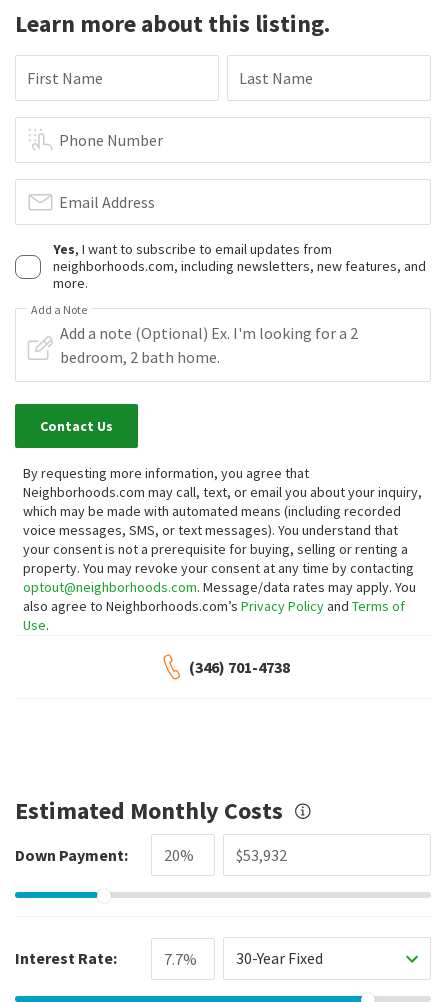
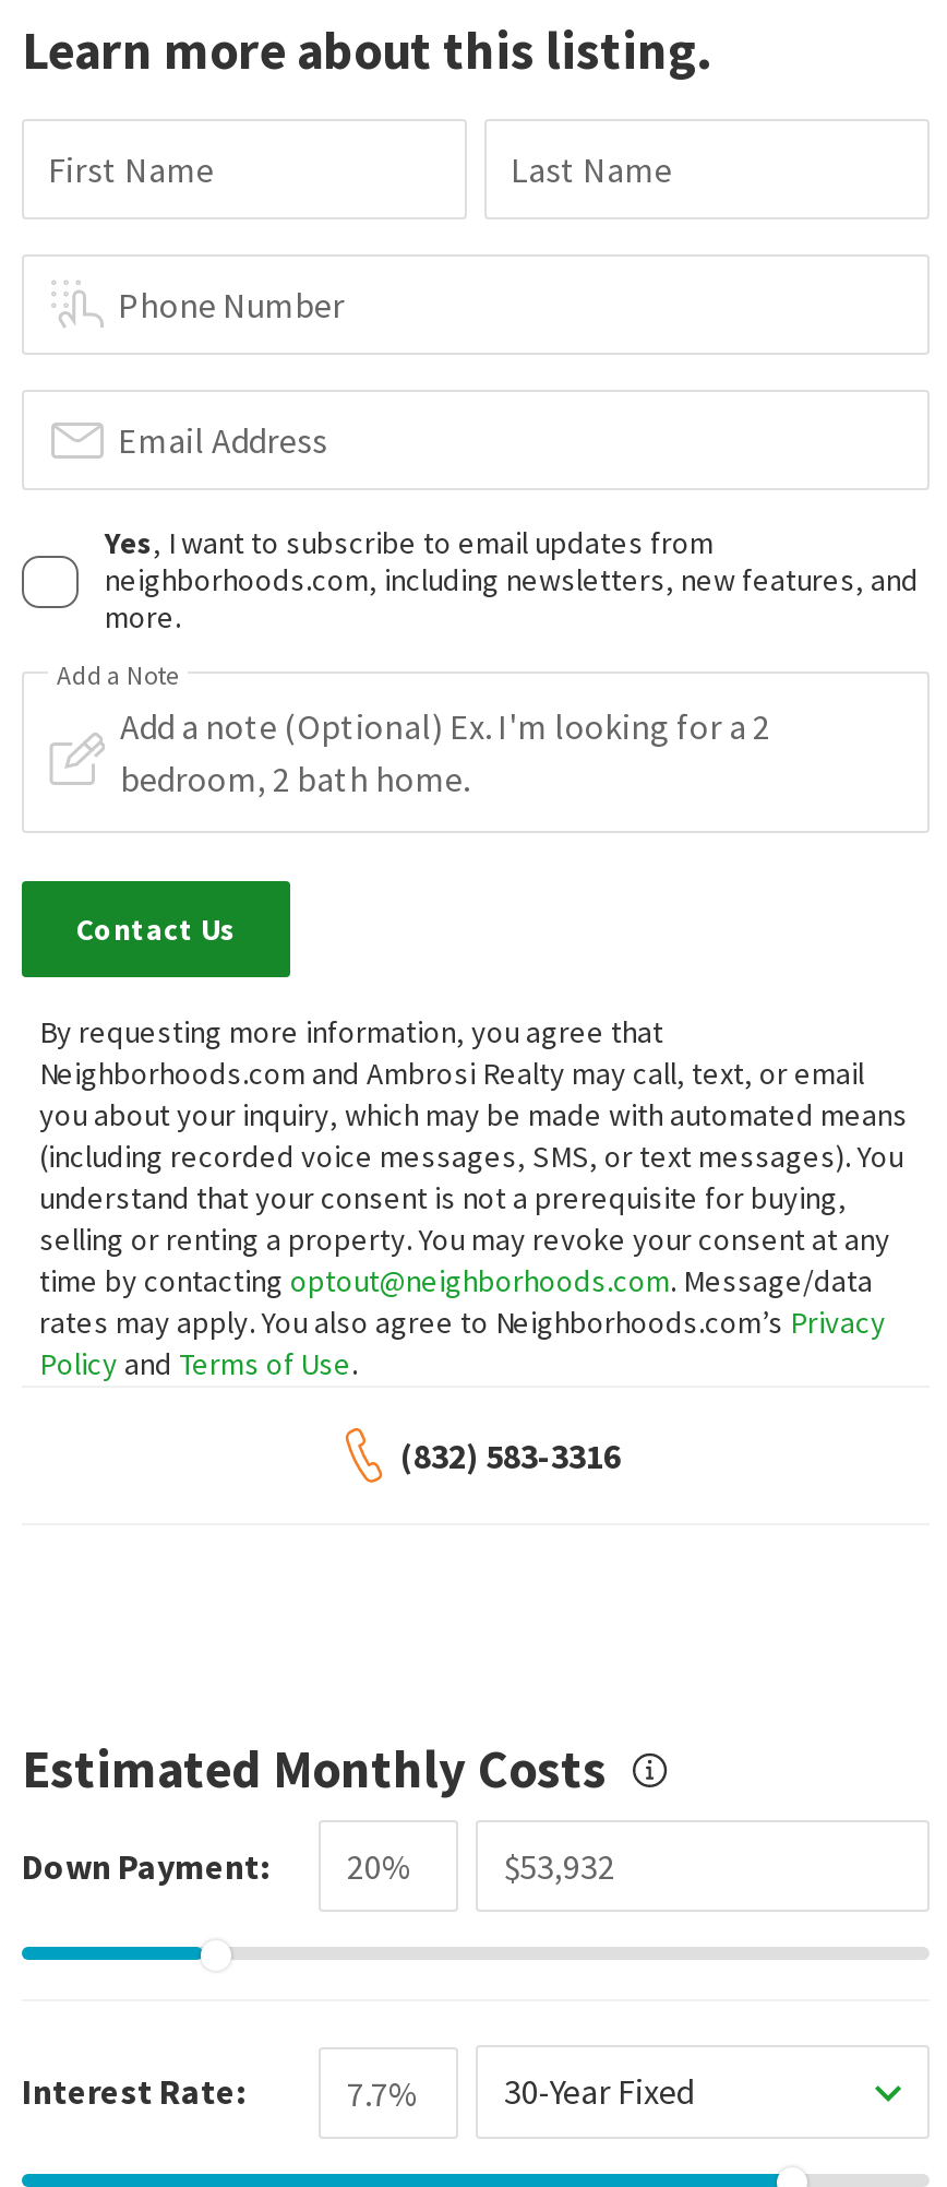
- Neighborhoods.com may call, text, or email you about your inquiry,
- which may be made with automated means (including recorded
- voice messages, SMS, or text messages). You understand that
- your consent is not a prerequisite for buying, selling or renting a
- property. You may revoke your consent at any time by contacting
- optout@neighborhoods.com. Message/data rates may apply. You
- also agree to Neighborhoods.com’s Privacy Policy and Terms of
- Use.
+ Neighborhoods.com and Ambrosi Realty may call, text, or email
+ you about your inquiry, which may be made with automated means
+ (including recorded voice messages, SMS, or text messages). You
+ understand that your consent is not a prerequisite for buying,
+ selling or renting a property. You may revoke your consent at any
+ time by contacting optout@neighborhoods.com. Message/data
+ rates may apply. You also agree to Neighborhoods.com’s Privacy
+ Policy and Terms of Use.

- (346) 701-4738
+ (832) 583-3316
